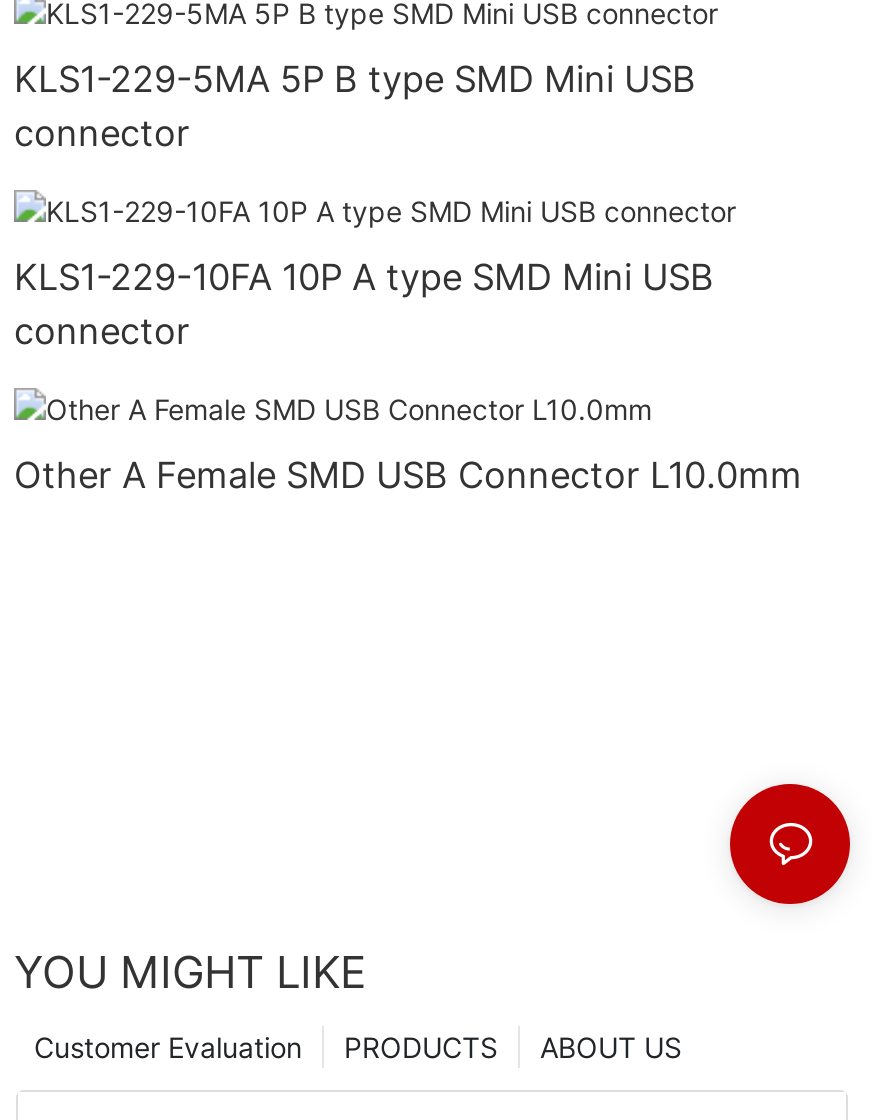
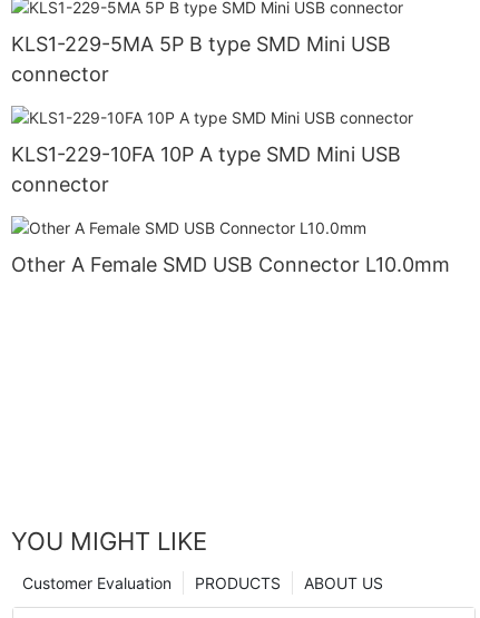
- [image]
